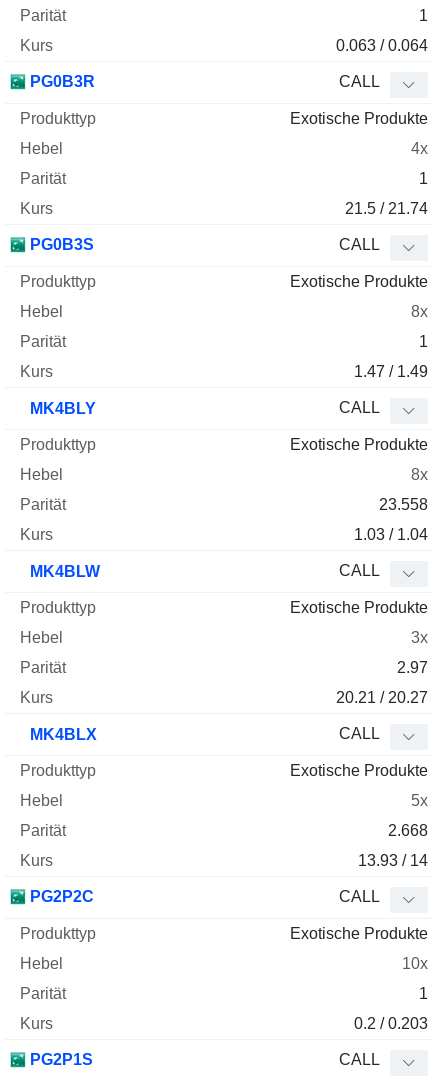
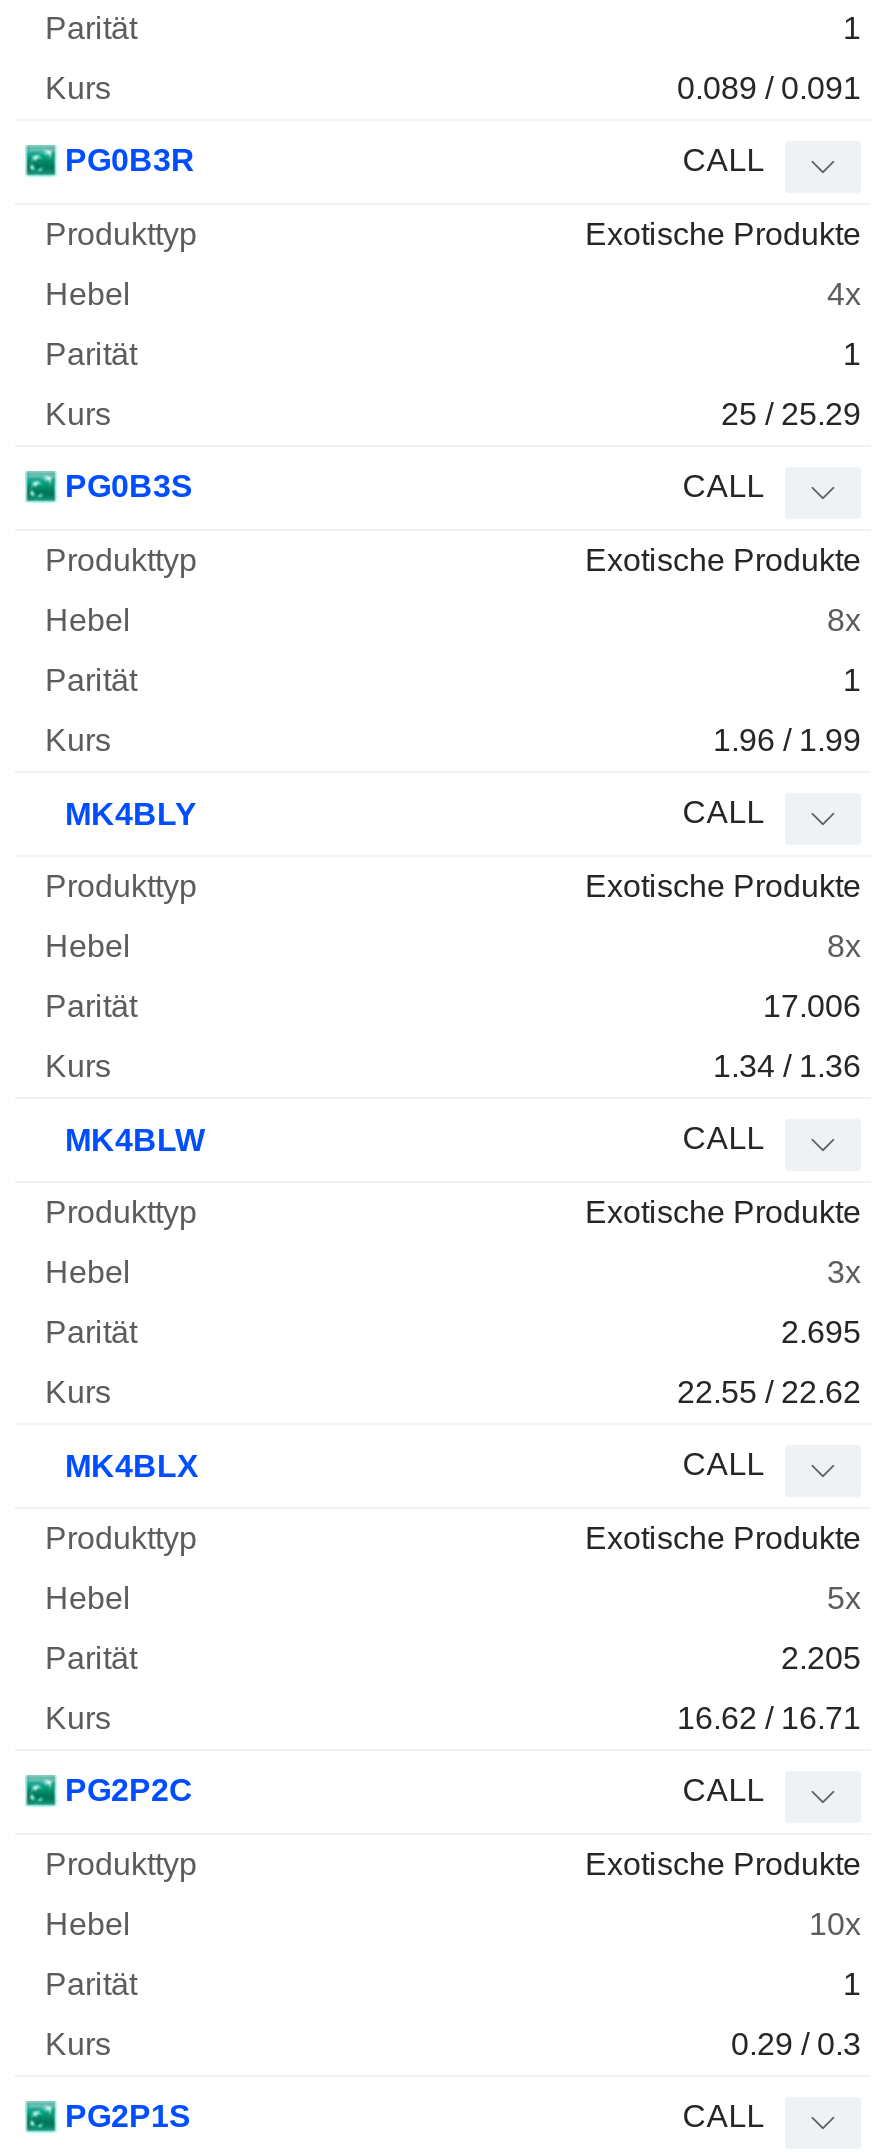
- 0.063 / 0.064
+ 0.089 / 0.091

- 21.5 / 21.74
+ 25 / 25.29

- 1.47 / 1.49
+ 1.96 / 1.99

- 23.558
+ 17.006

- 1.03 / 1.04
+ 1.34 / 1.36

- 2.97
+ 2.695

- 20.21 / 20.27
+ 22.55 / 22.62

- 2.668
+ 2.205

- 13.93 / 14
+ 16.62 / 16.71

- 0.2 / 0.203
+ 0.29 / 0.3
